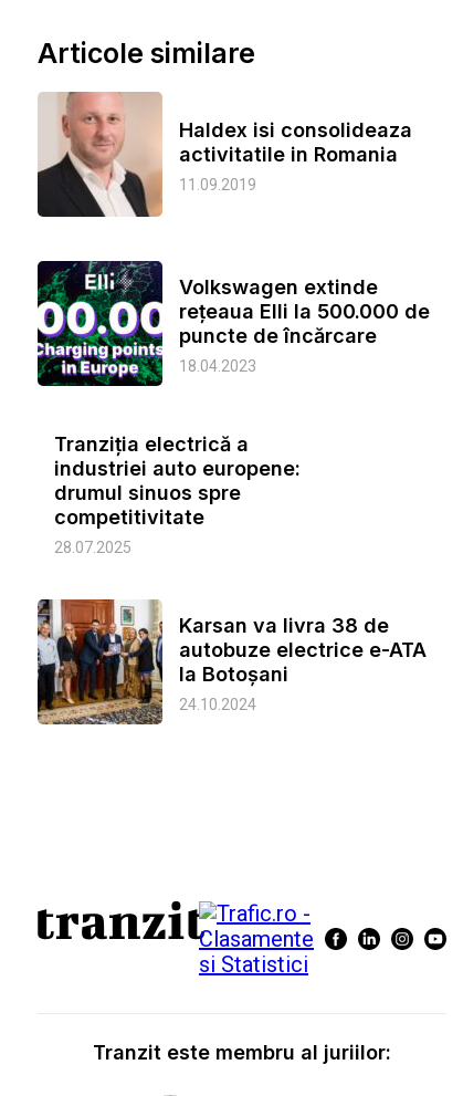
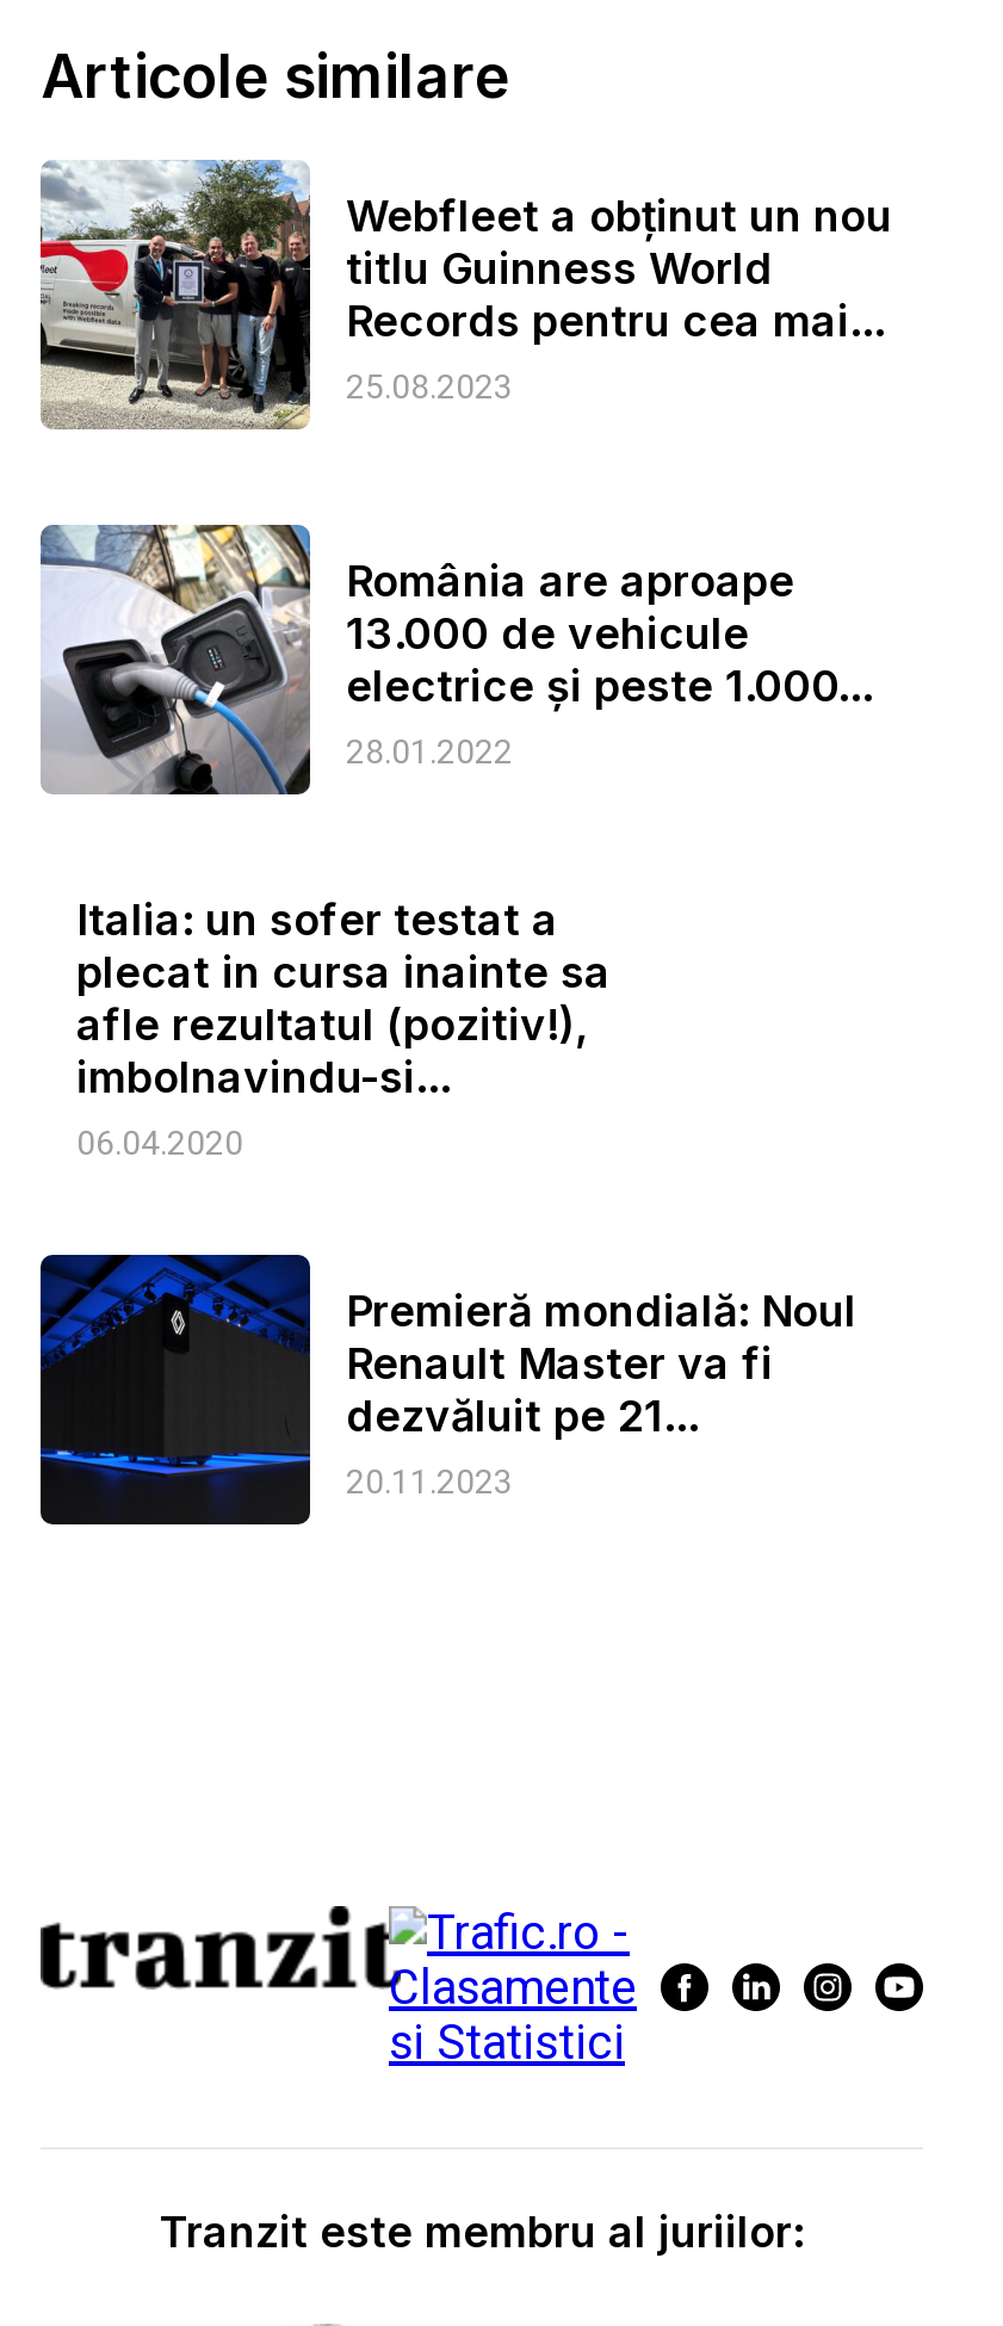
- [image]
- Haldex isi consolideaza
- activitatile in Romania
- 11.09.2019
+ [image]
+ Webfleet a obținut un nou
+ titlu Guinness World
+ Records pentru cea mai...
+ 25.08.2023

- [image]
- Volkswagen extinde
- rețeaua Elli la 500.000 de
- puncte de încărcare
- 18.04.2023
+ [image]
+ România are aproape
+ 13.000 de vehicule
+ electrice și peste 1.000...
+ 28.01.2022

- Tranziția electrică a
- industriei auto europene:
- drumul sinuos spre
- competitivitate
- 28.07.2025
+ Italia: un sofer testat a
+ plecat in cursa inainte sa
+ afle rezultatul (pozitiv!),
+ imbolnavindu-si...
+ 06.04.2020

- [image]
- Karsan va livra 38 de
- autobuze electrice e-ATA
- la Botoșani
- 24.10.2024
+ [image]
+ Premieră mondială: Noul
+ Renault Master va fi
+ dezvăluit pe 21...
+ 20.11.2023
